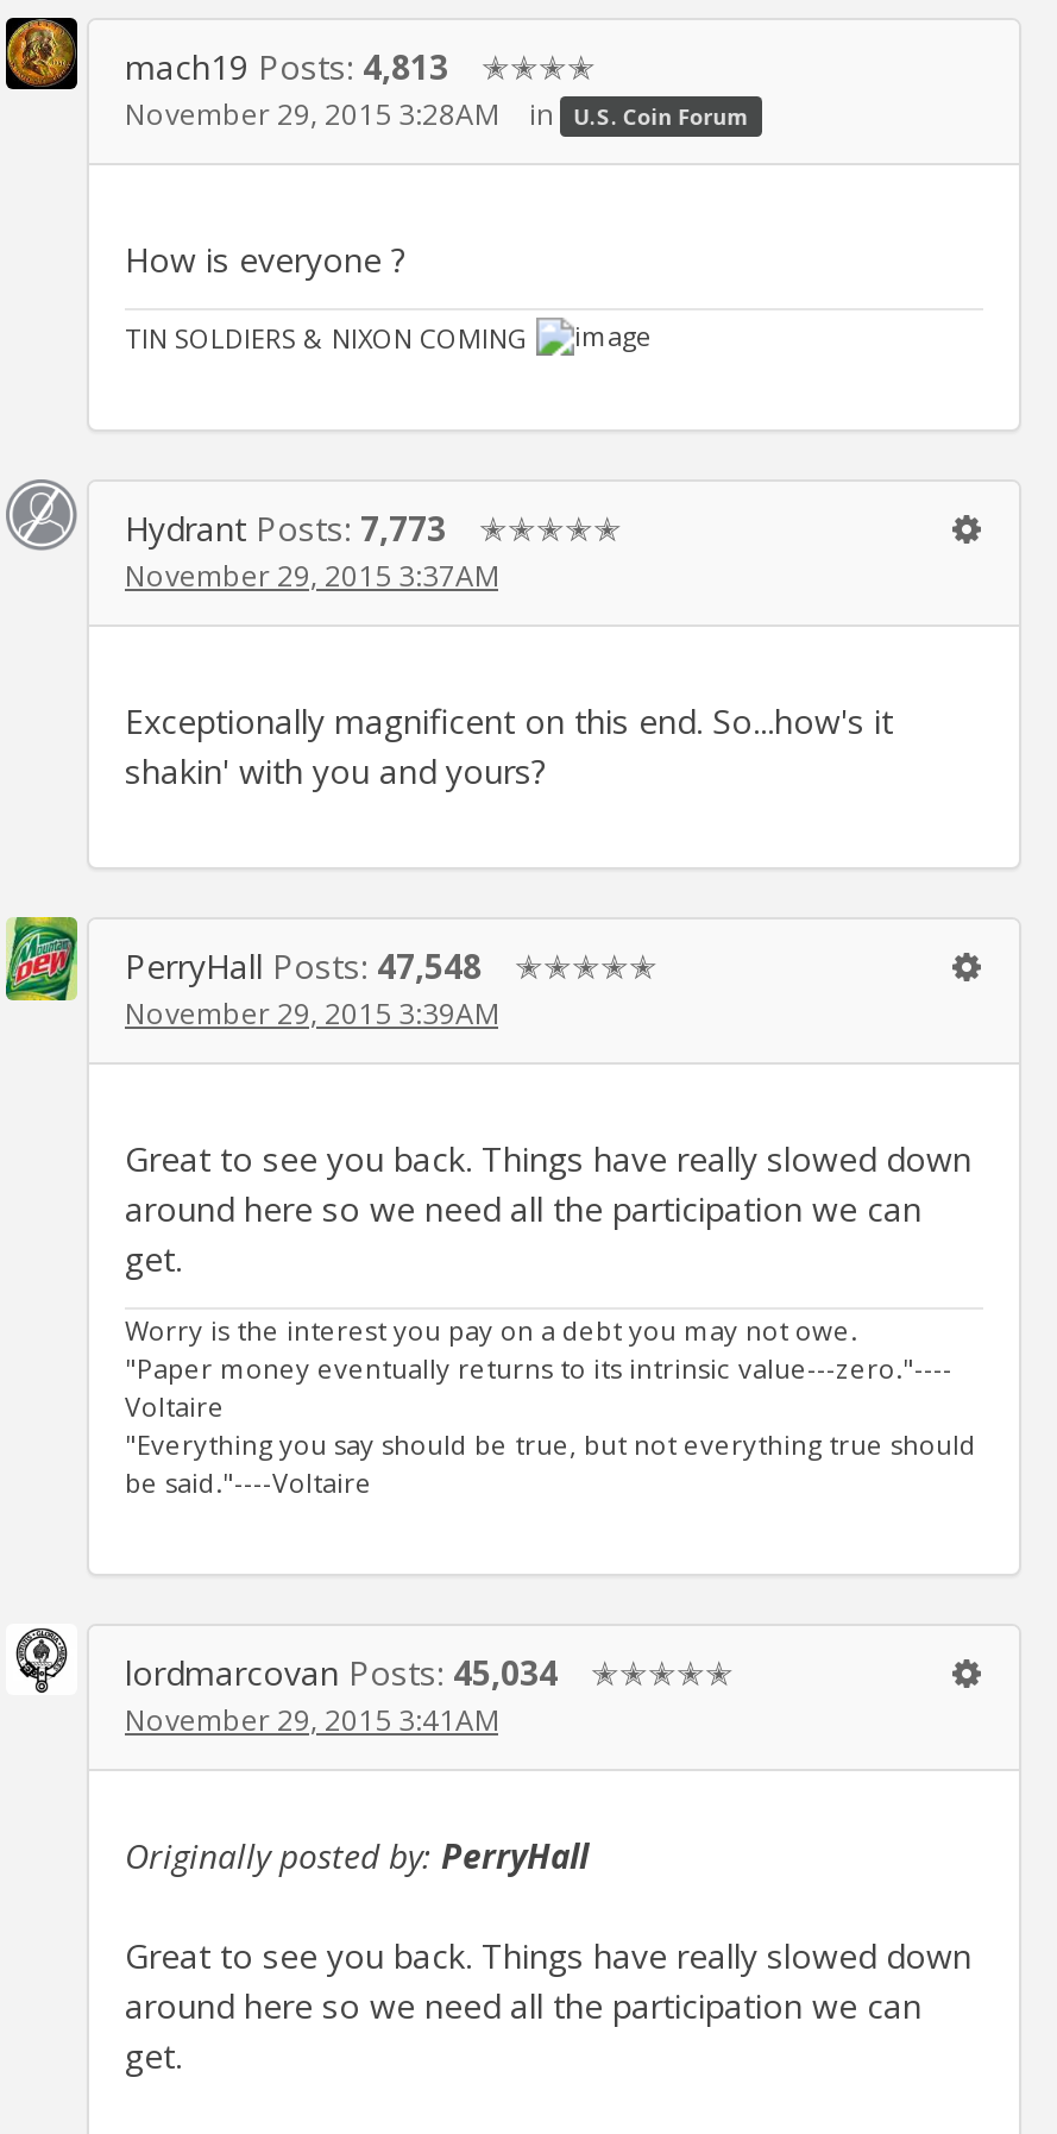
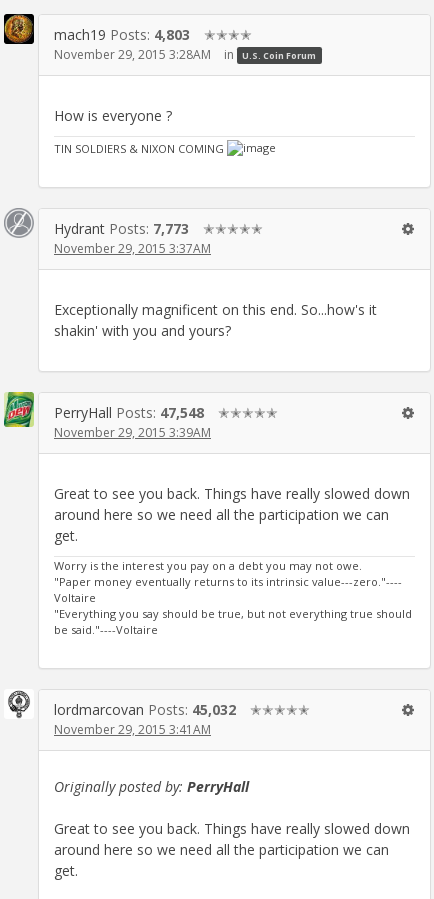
- mach19 Posts: 4,813
+ mach19 Posts: 4,803

- lordmarcovan Posts: 45,034
+ lordmarcovan Posts: 45,032
